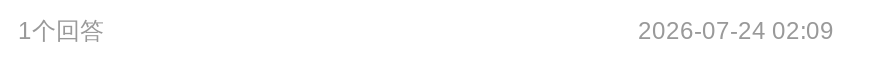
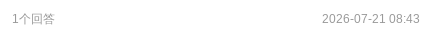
- 2026-07-24 02:09
+ 2026-07-21 08:43
